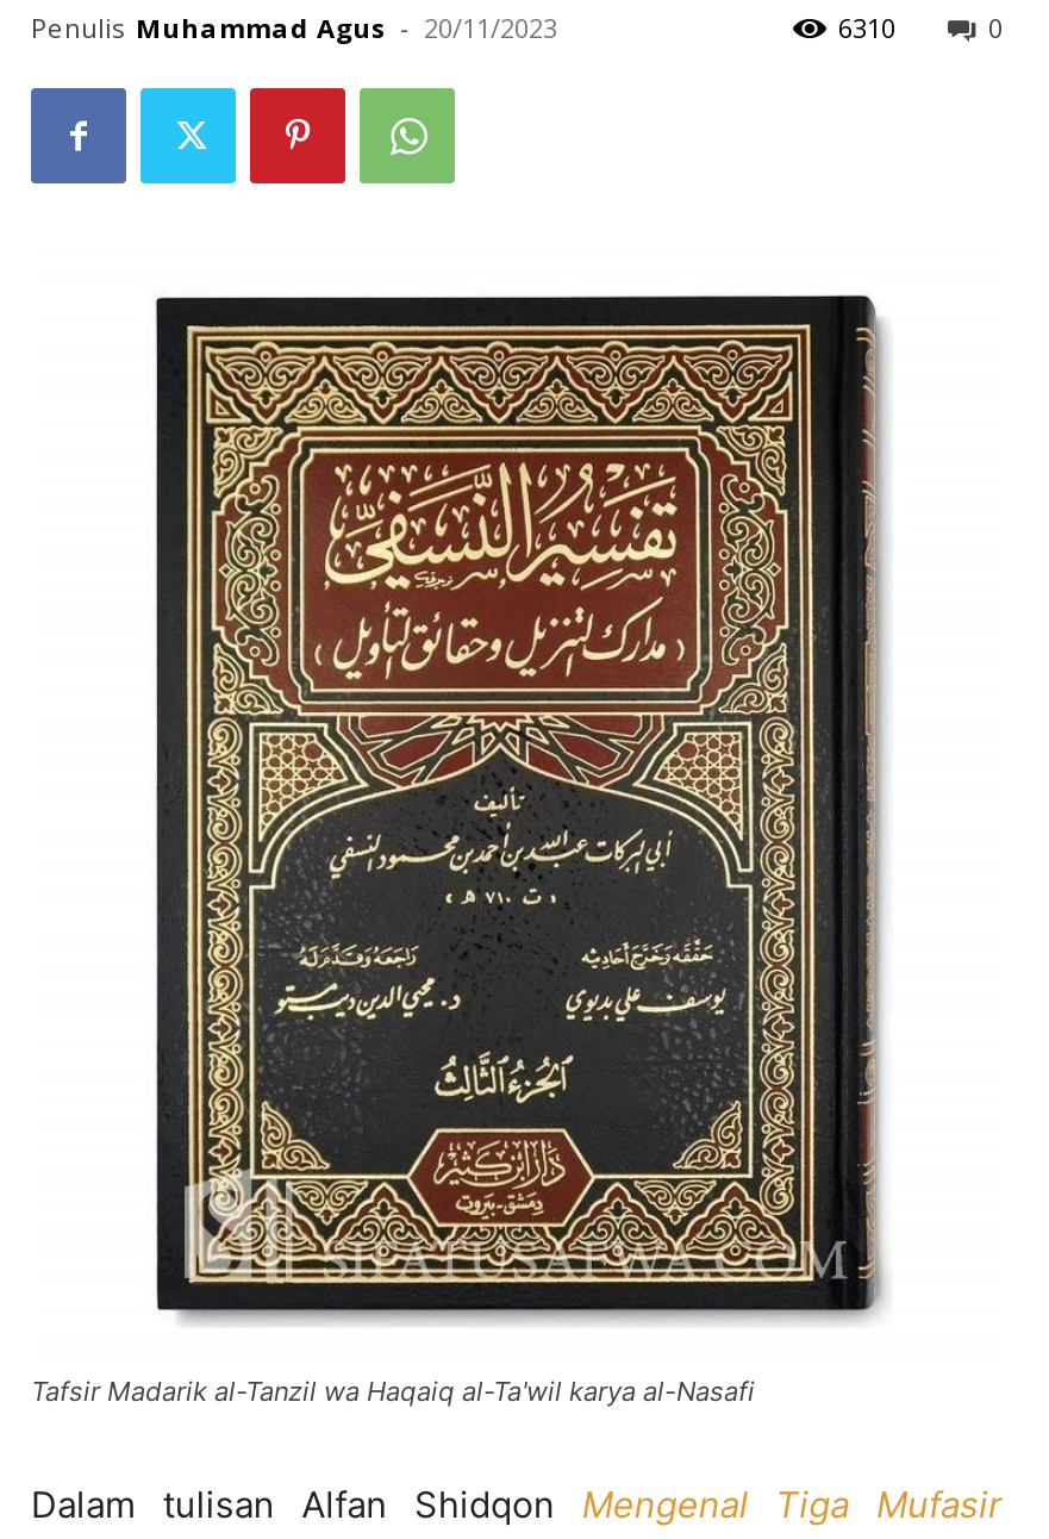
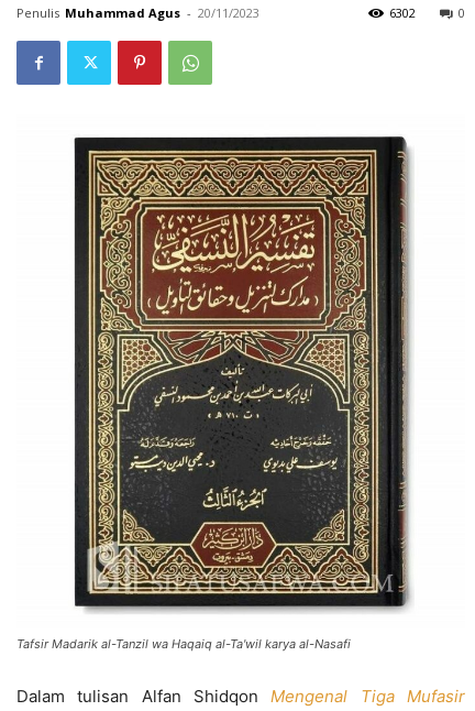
- 6310
+ 6302
